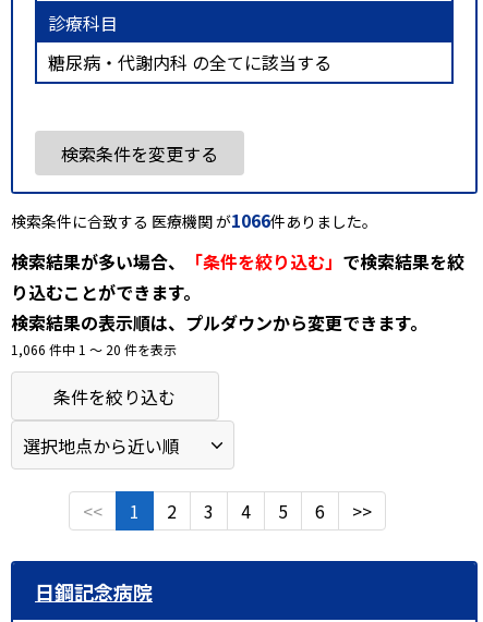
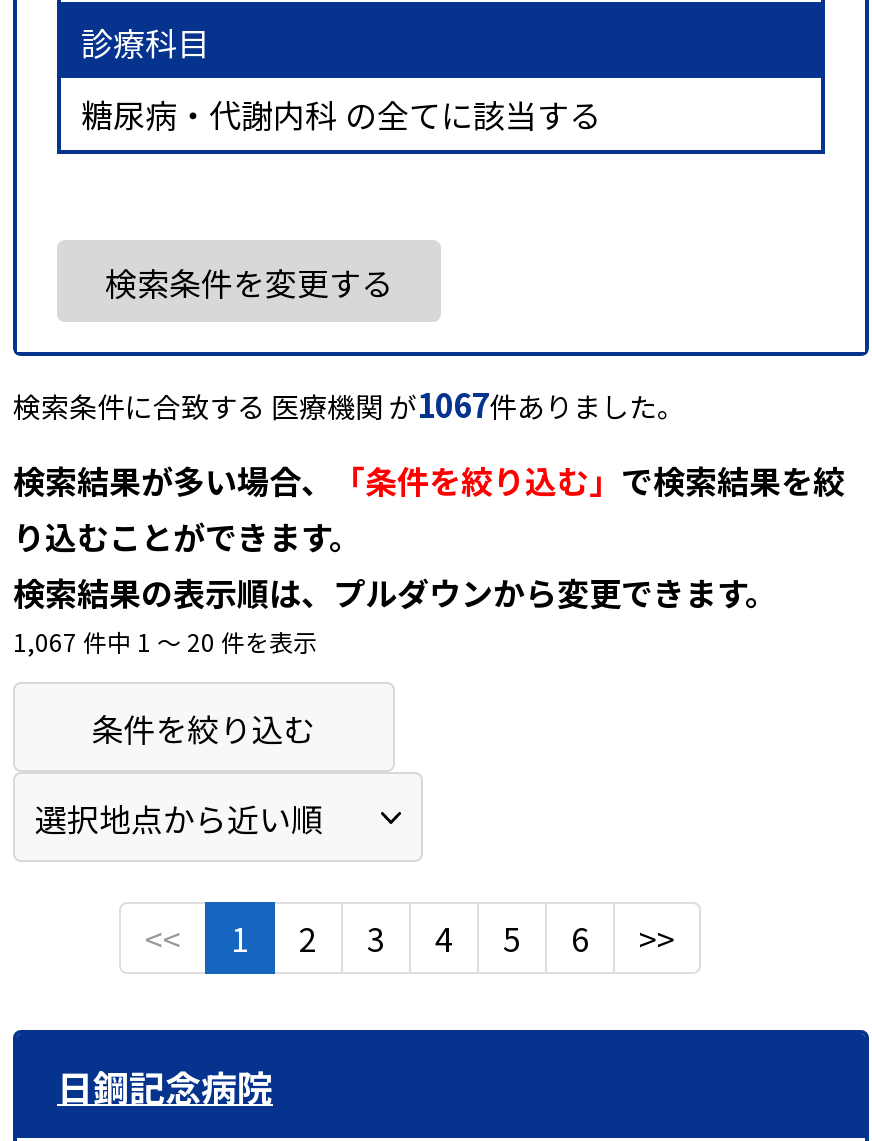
- 検索条件に合致する 医療機関 が1066件ありました。
+ 検索条件に合致する 医療機関 が1067件ありました。

- 1,066 件中 1 〜 20 件を表示
+ 1,067 件中 1 〜 20 件を表示
